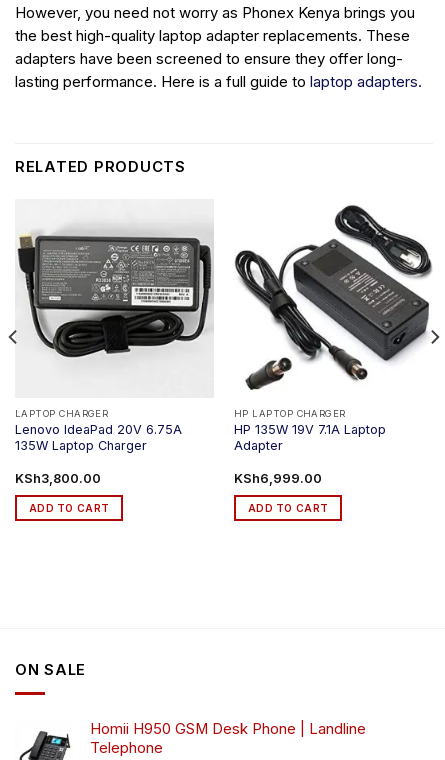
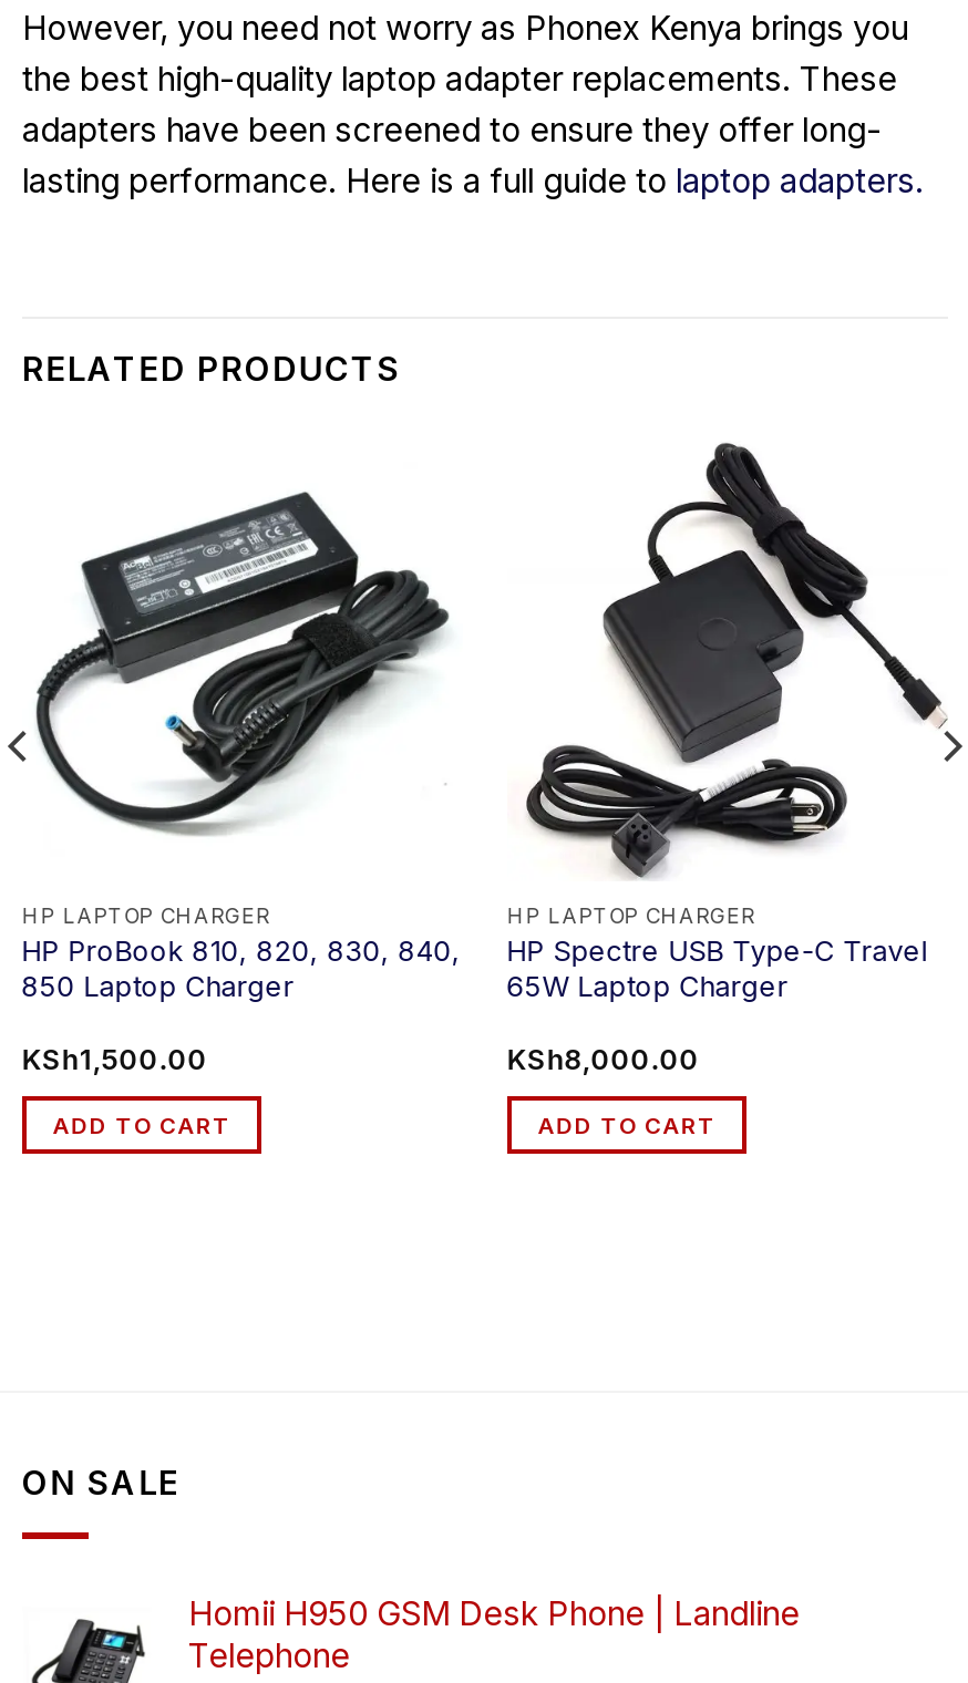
- [image]
- HP 135W 19V 7.1A Laptop
- Adapter
+ [image]
+ HP Spectre USB Type-C Travel
+ 65W Laptop Charger

- [image]
- LAPTOP CHARGER
- Lenovo IdeaPad 20V 6.75A
- 135W Laptop Charger
+ [image]
+ HP LAPTOP CHARGER
+ HP ProBook 810, 820, 830, 840,
+ 850 Laptop Charger

- KSh3,800.00
+ KSh1,500.00

- KSh6,999.00
+ KSh8,000.00
